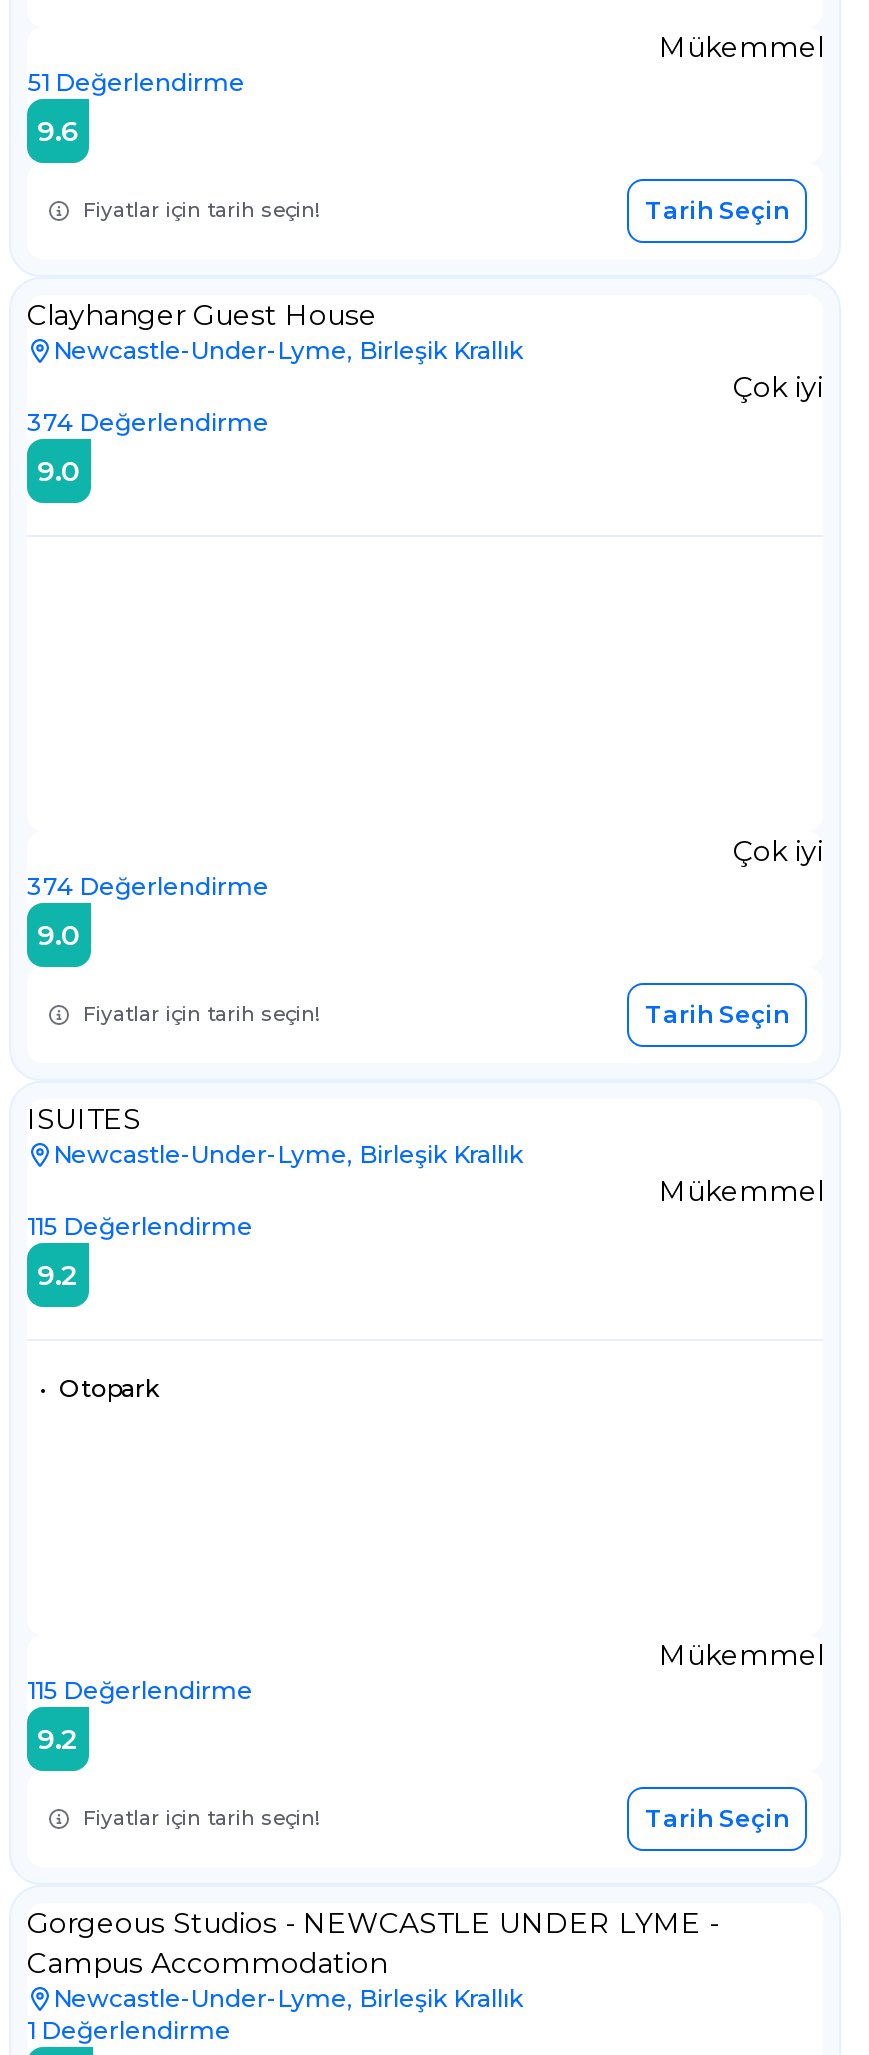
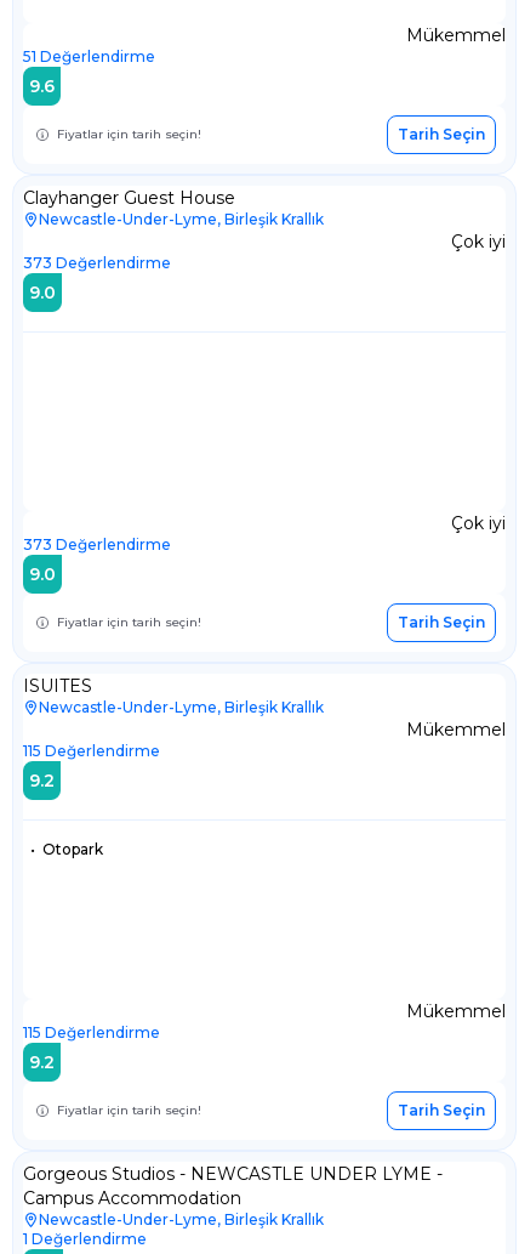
- 374 Değerlendirme
+ 373 Değerlendirme

- 374 Değerlendirme
+ 373 Değerlendirme
